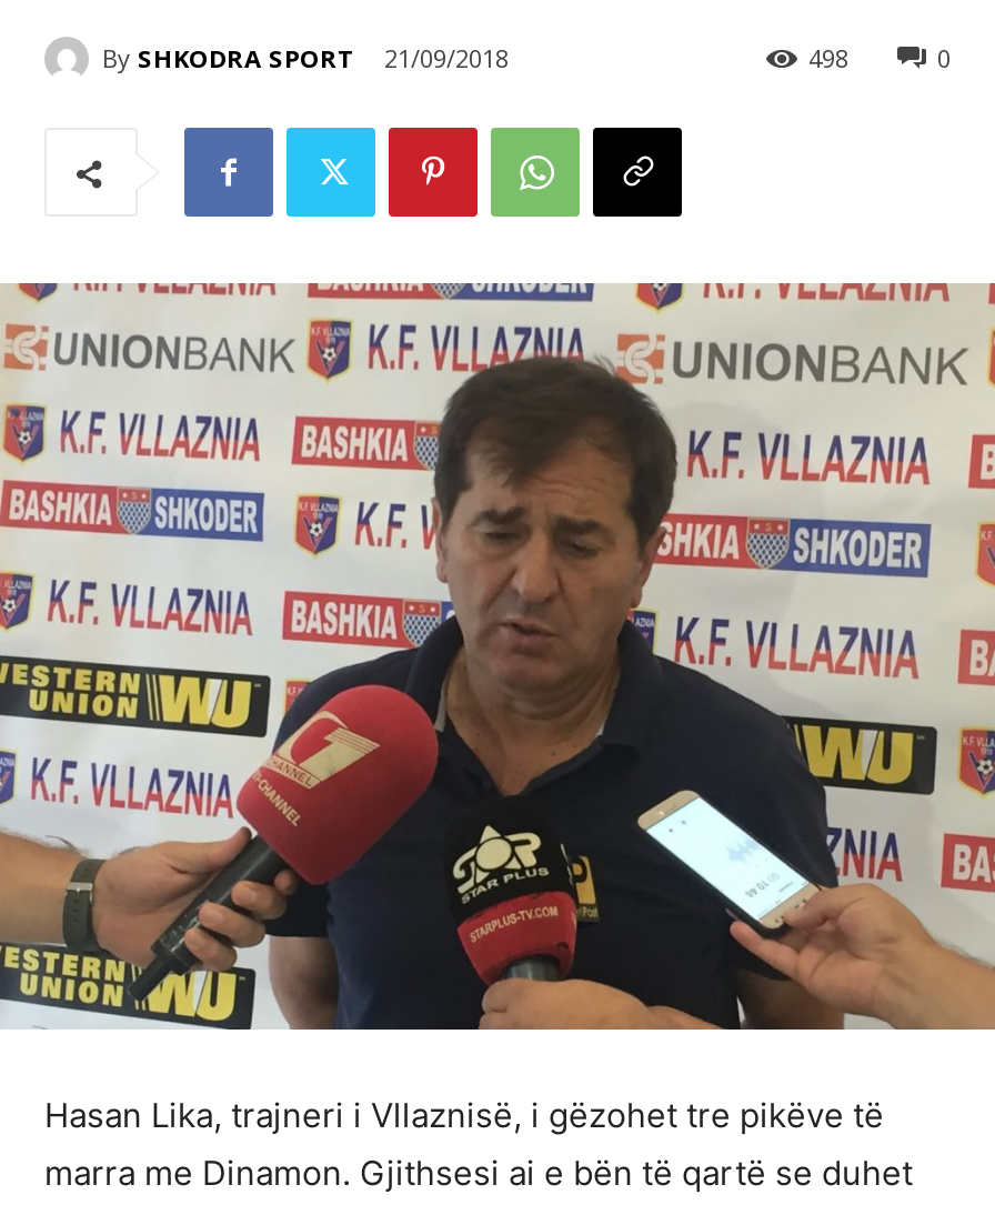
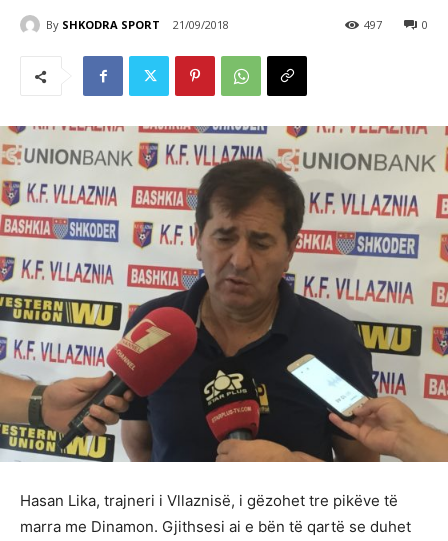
- 498
+ 497
